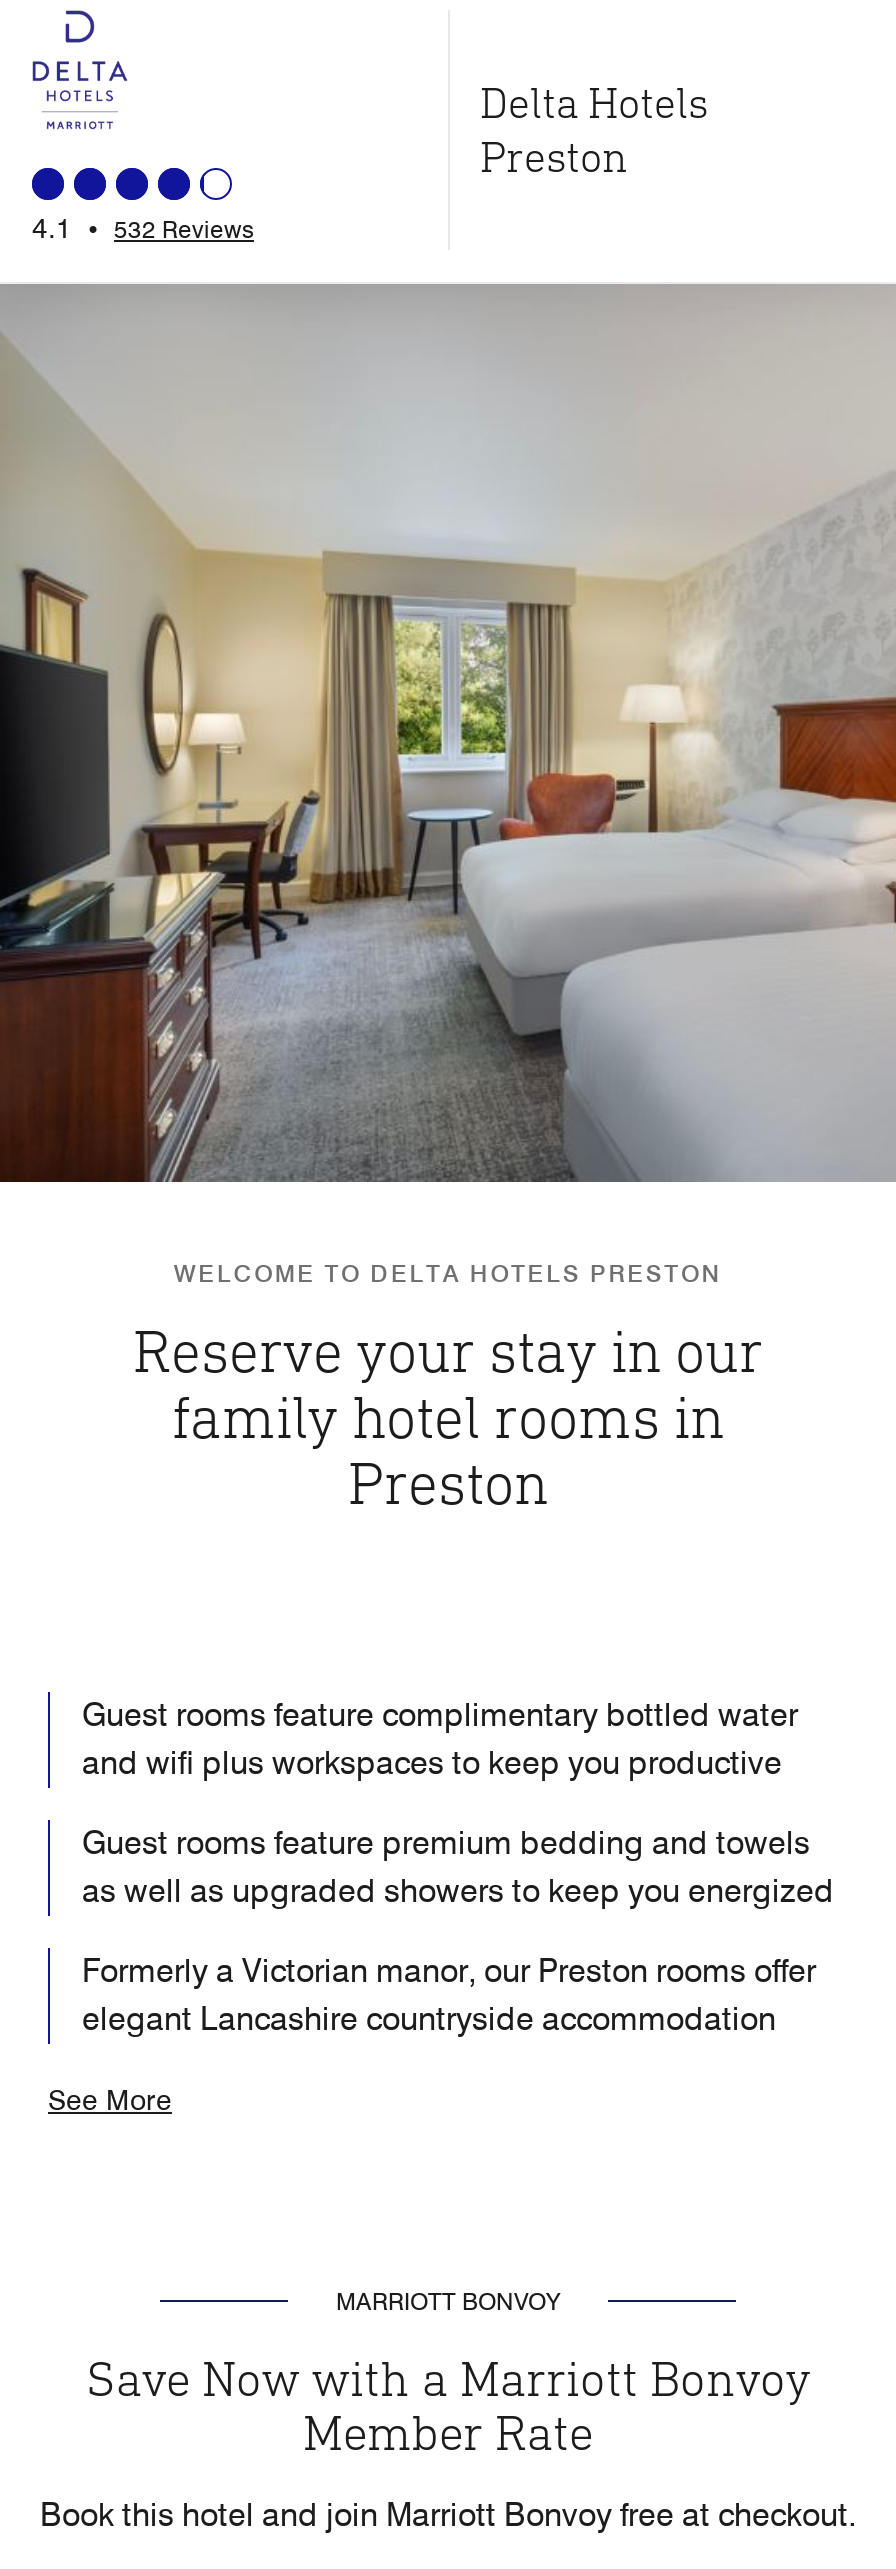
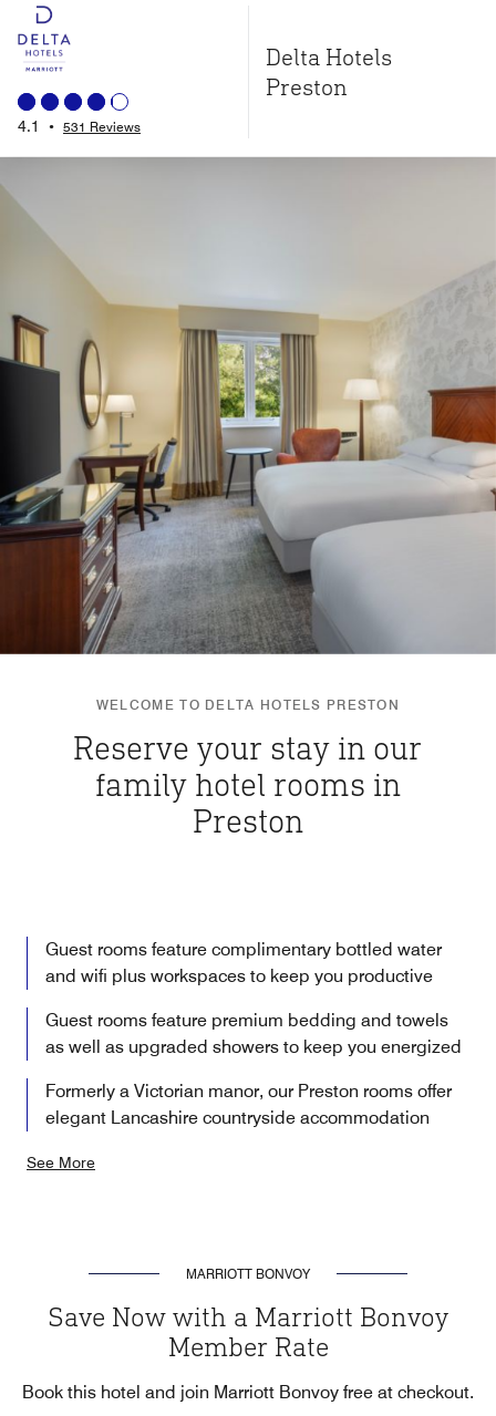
- 4.1 • 532 Reviews
+ 4.1 • 531 Reviews
